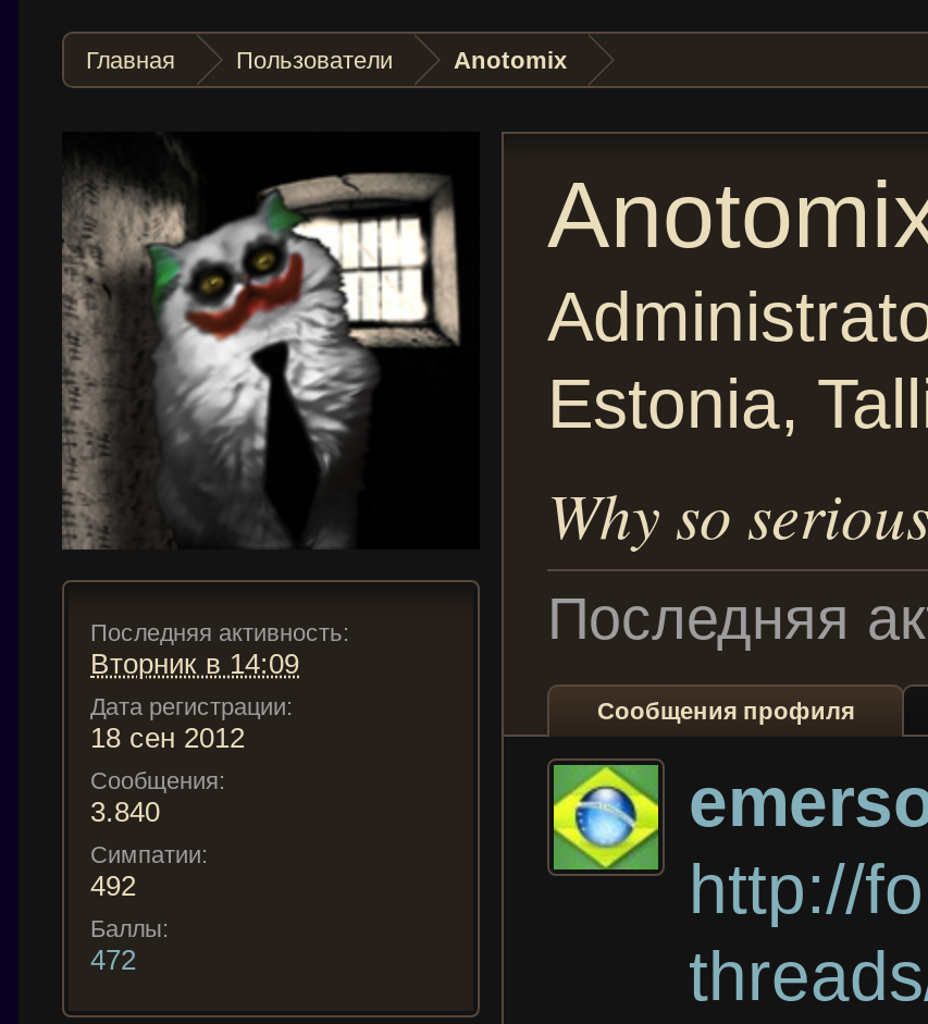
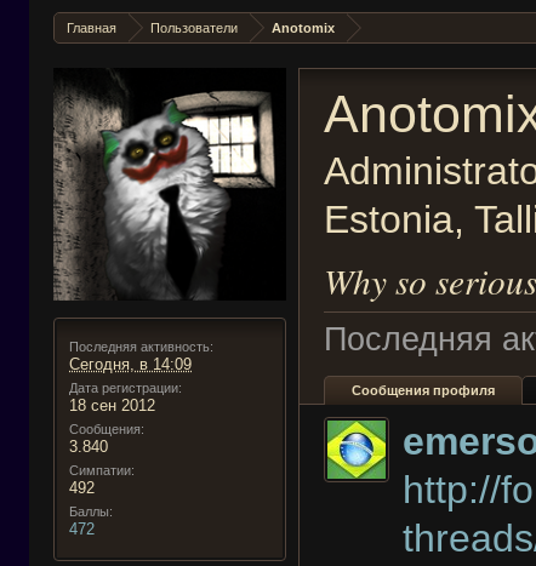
- Вторник в 14:09
+ Сегодня, в 14:09
